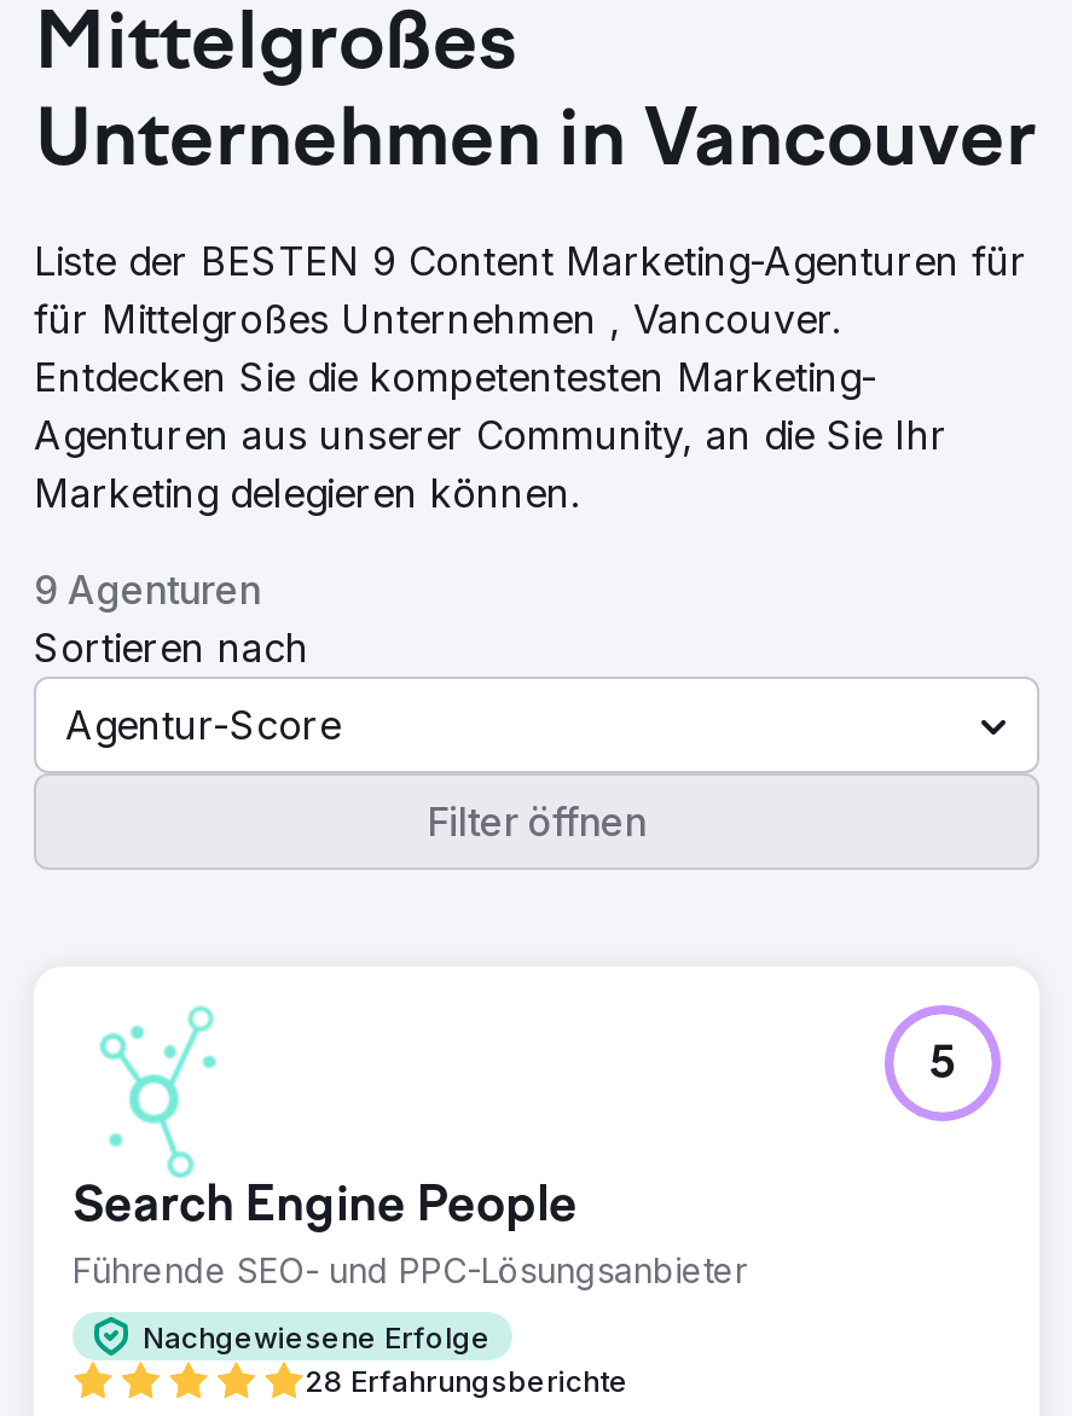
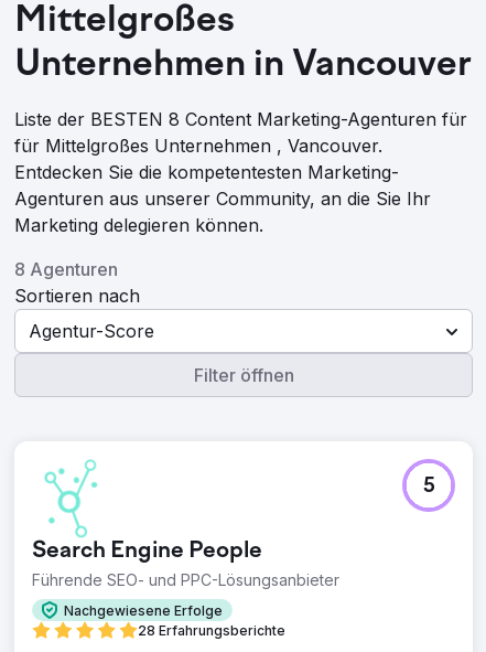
- Liste der BESTEN 9 Content Marketing-Agenturen für
+ Liste der BESTEN 8 Content Marketing-Agenturen für

- 9 Agenturen
+ 8 Agenturen
